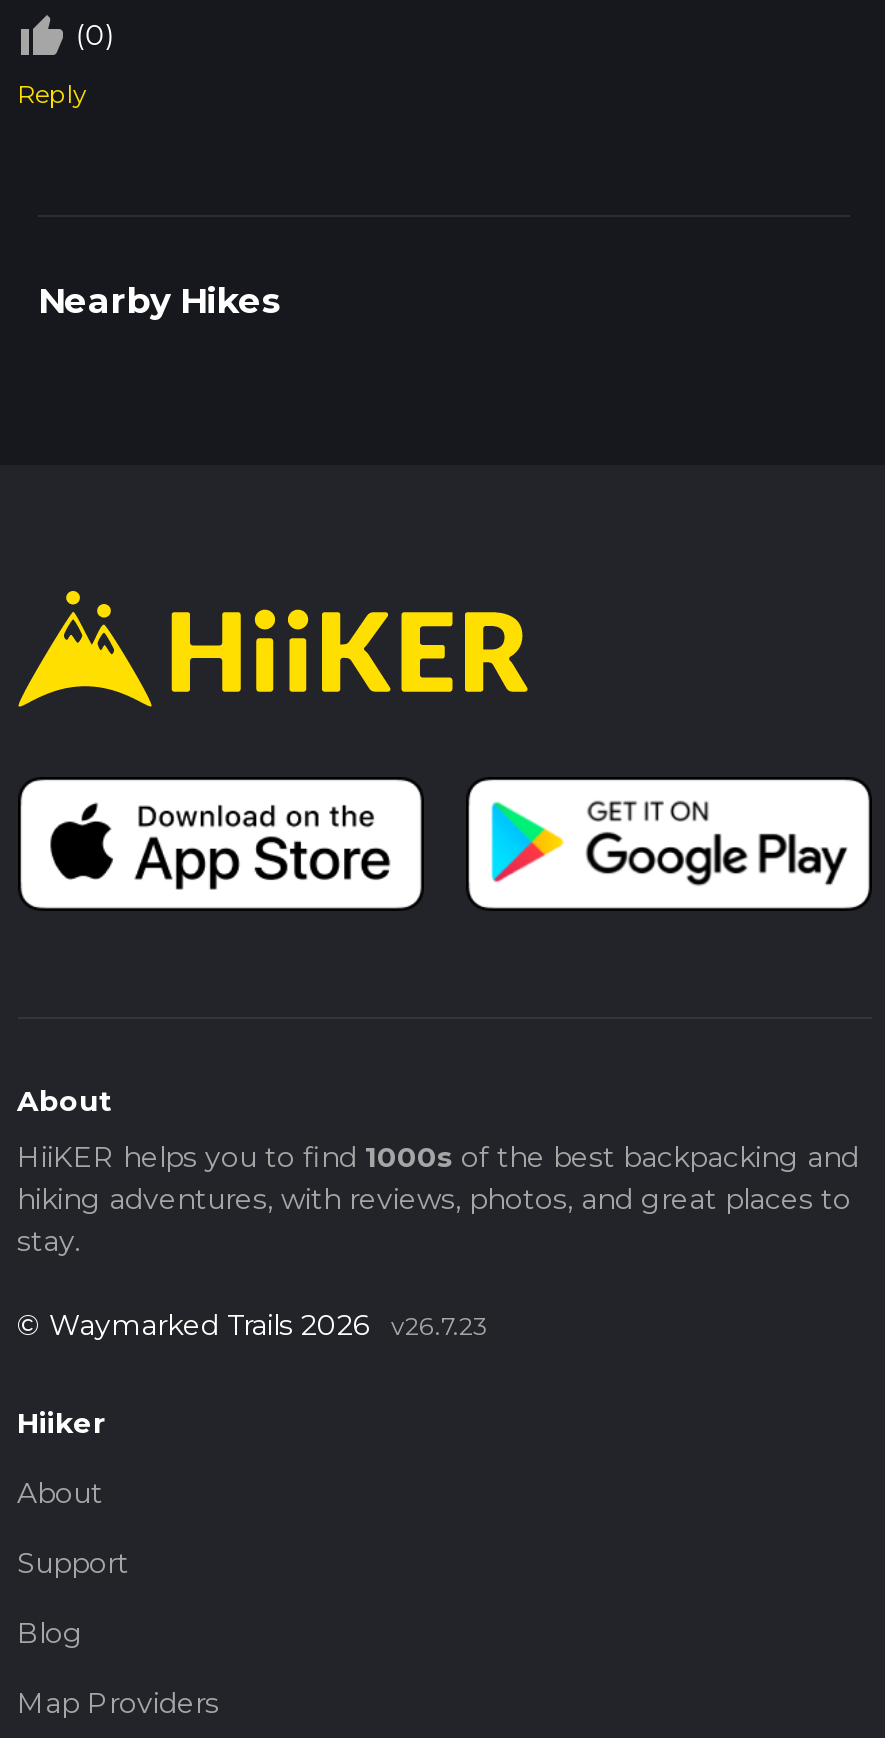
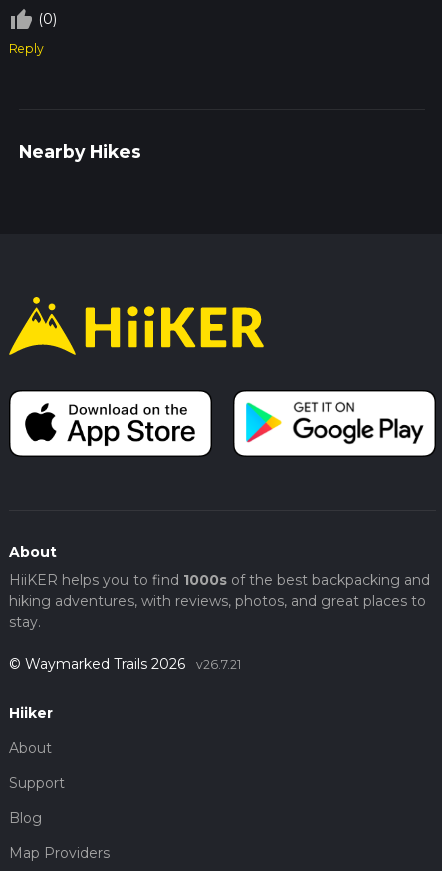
- © Waymarked Trails 2026 v26.7.23
+ © Waymarked Trails 2026 v26.7.21
